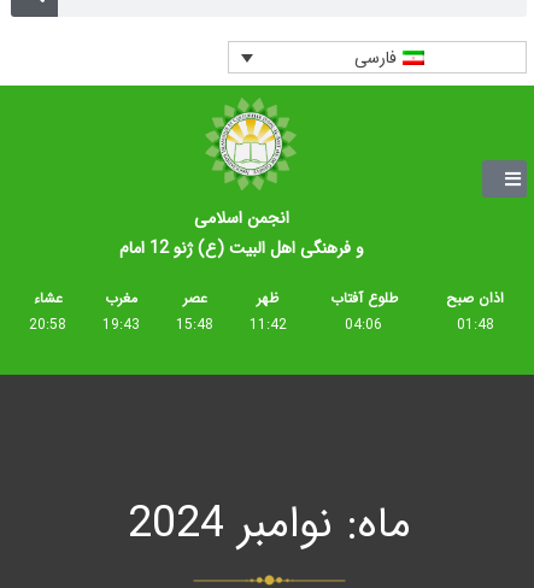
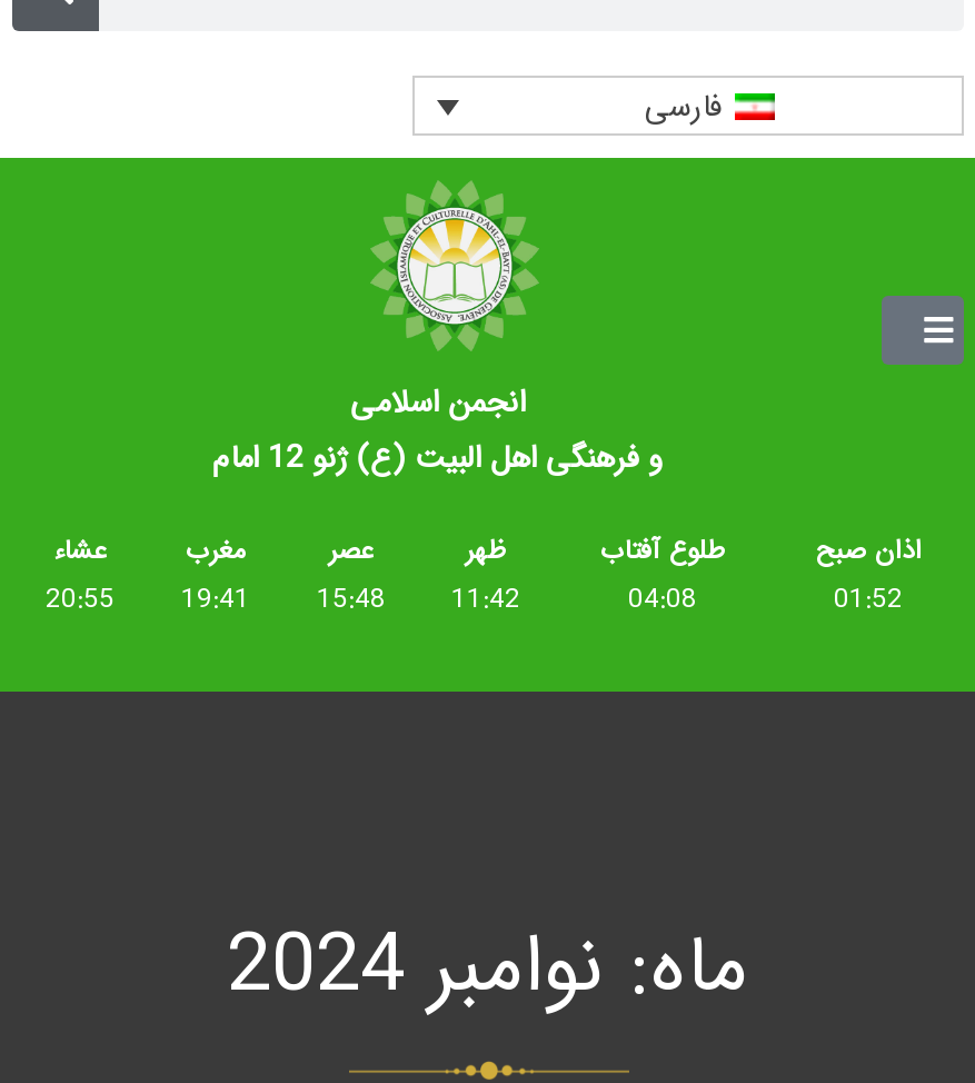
- 20:58
+ 20:55

- 19:43
+ 19:41

- 04:06
+ 04:08

- 01:48
+ 01:52
